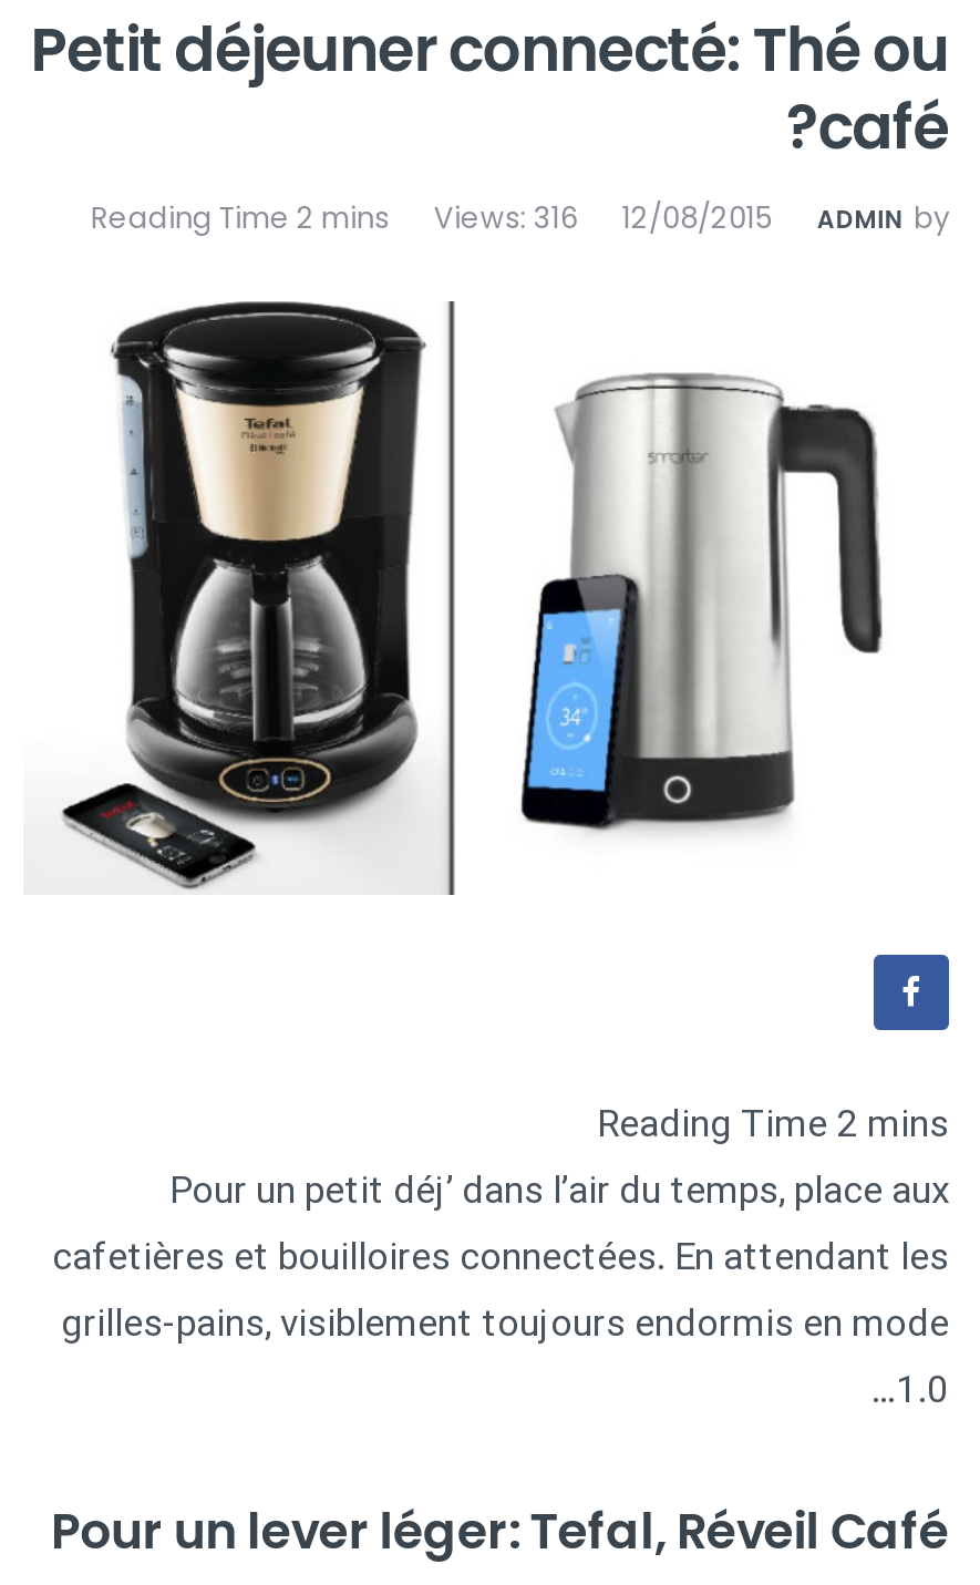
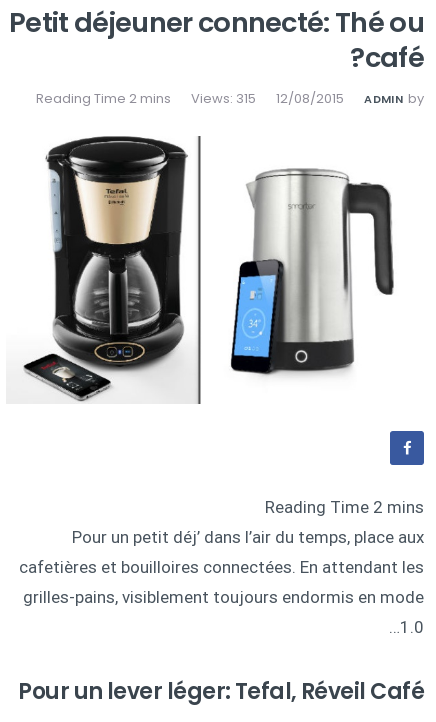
- Views: 316 12/08/2015 ADMIN by
+ Views: 315 12/08/2015 ADMIN by
